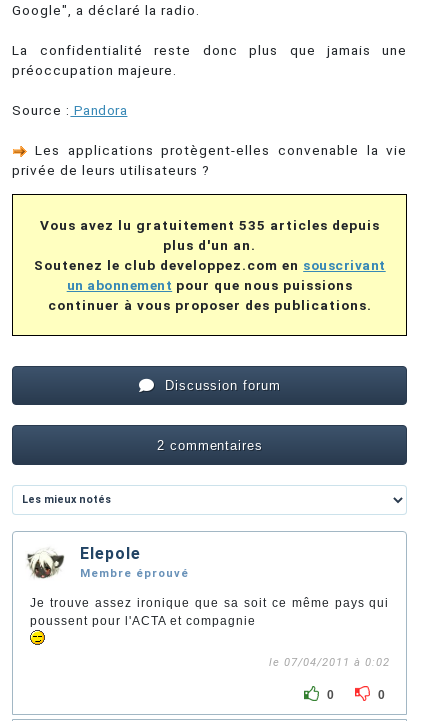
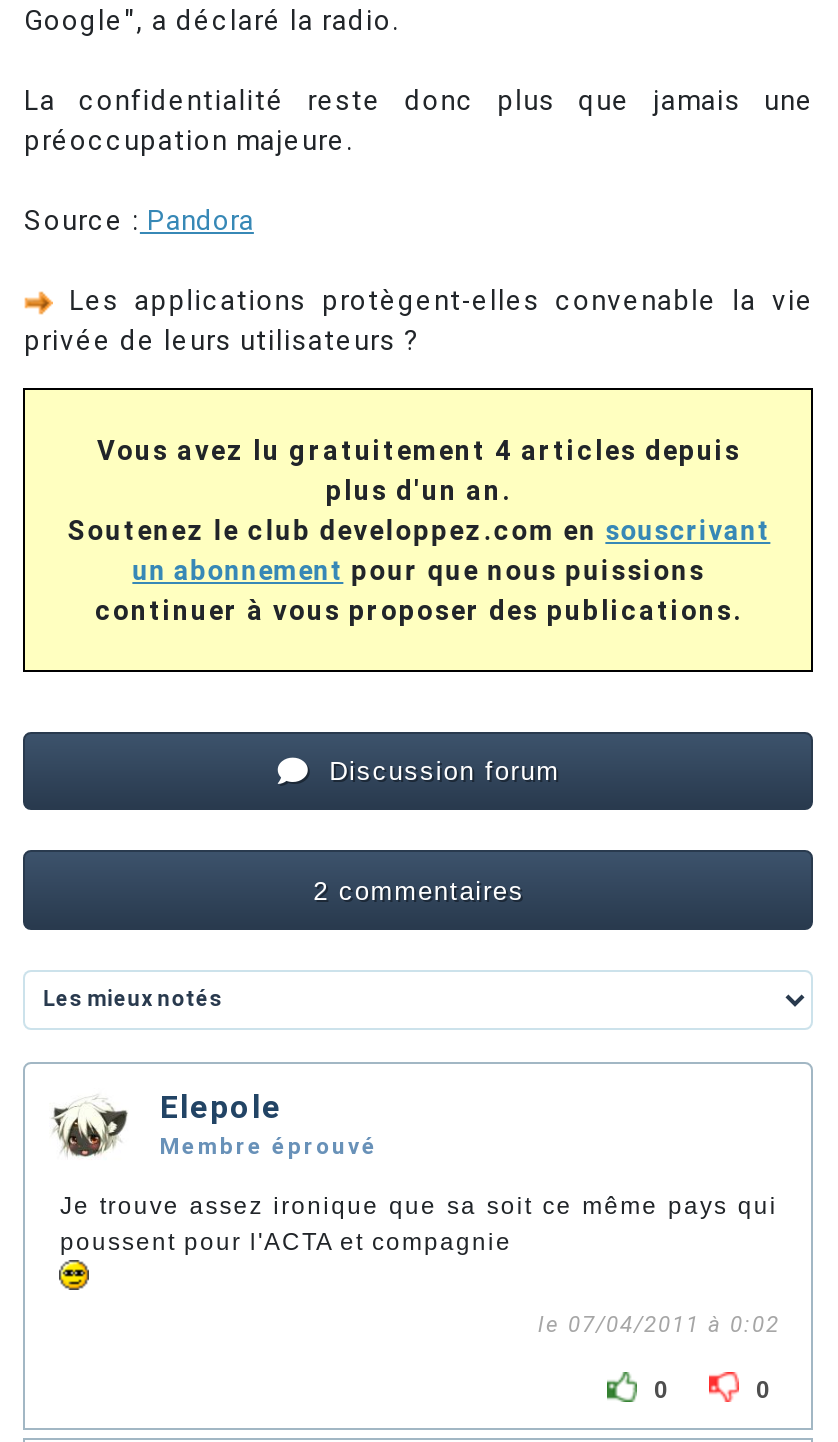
- Vous avez lu gratuitement 535 articles depuis
+ Vous avez lu gratuitement 4 articles depuis
